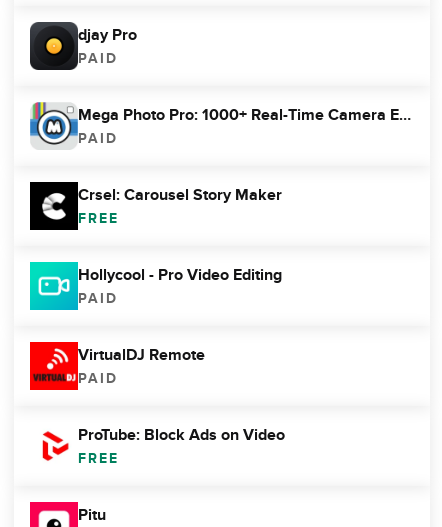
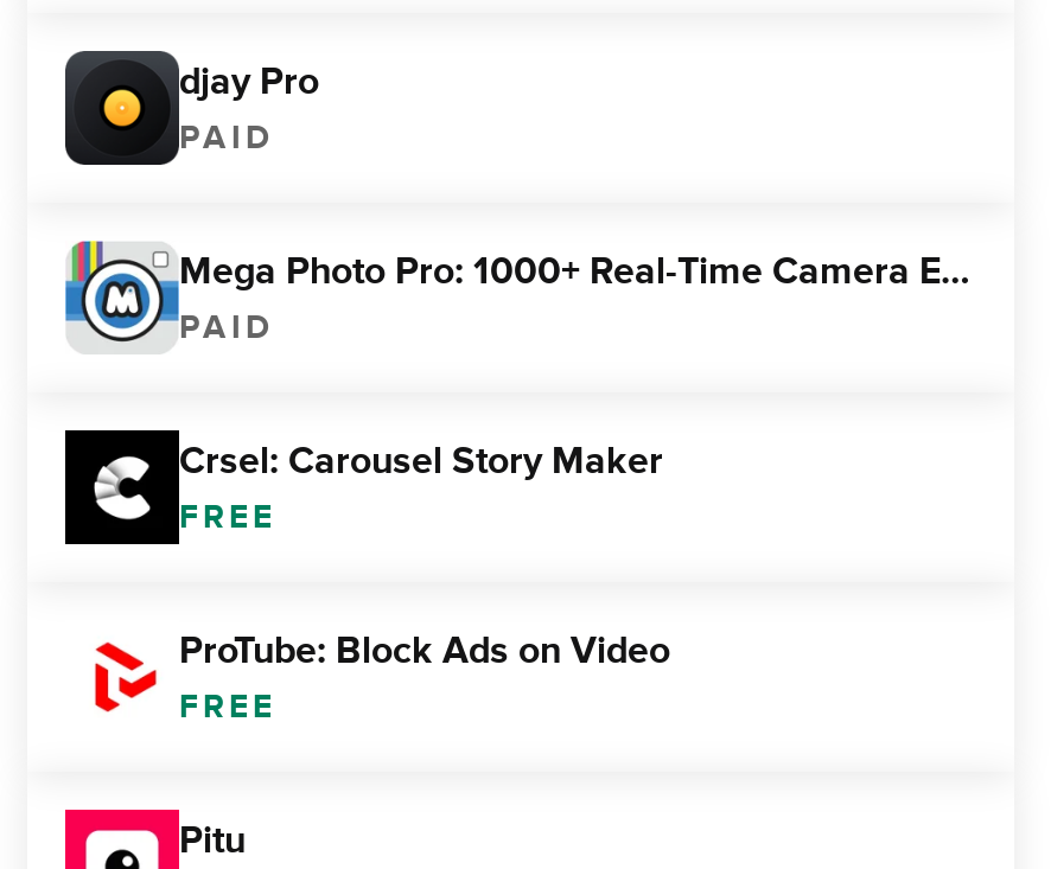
- [image]
- Hollycool - Pro Video Editing
- PAID
- VirtualDJ Remote
- PAID

- [image]
